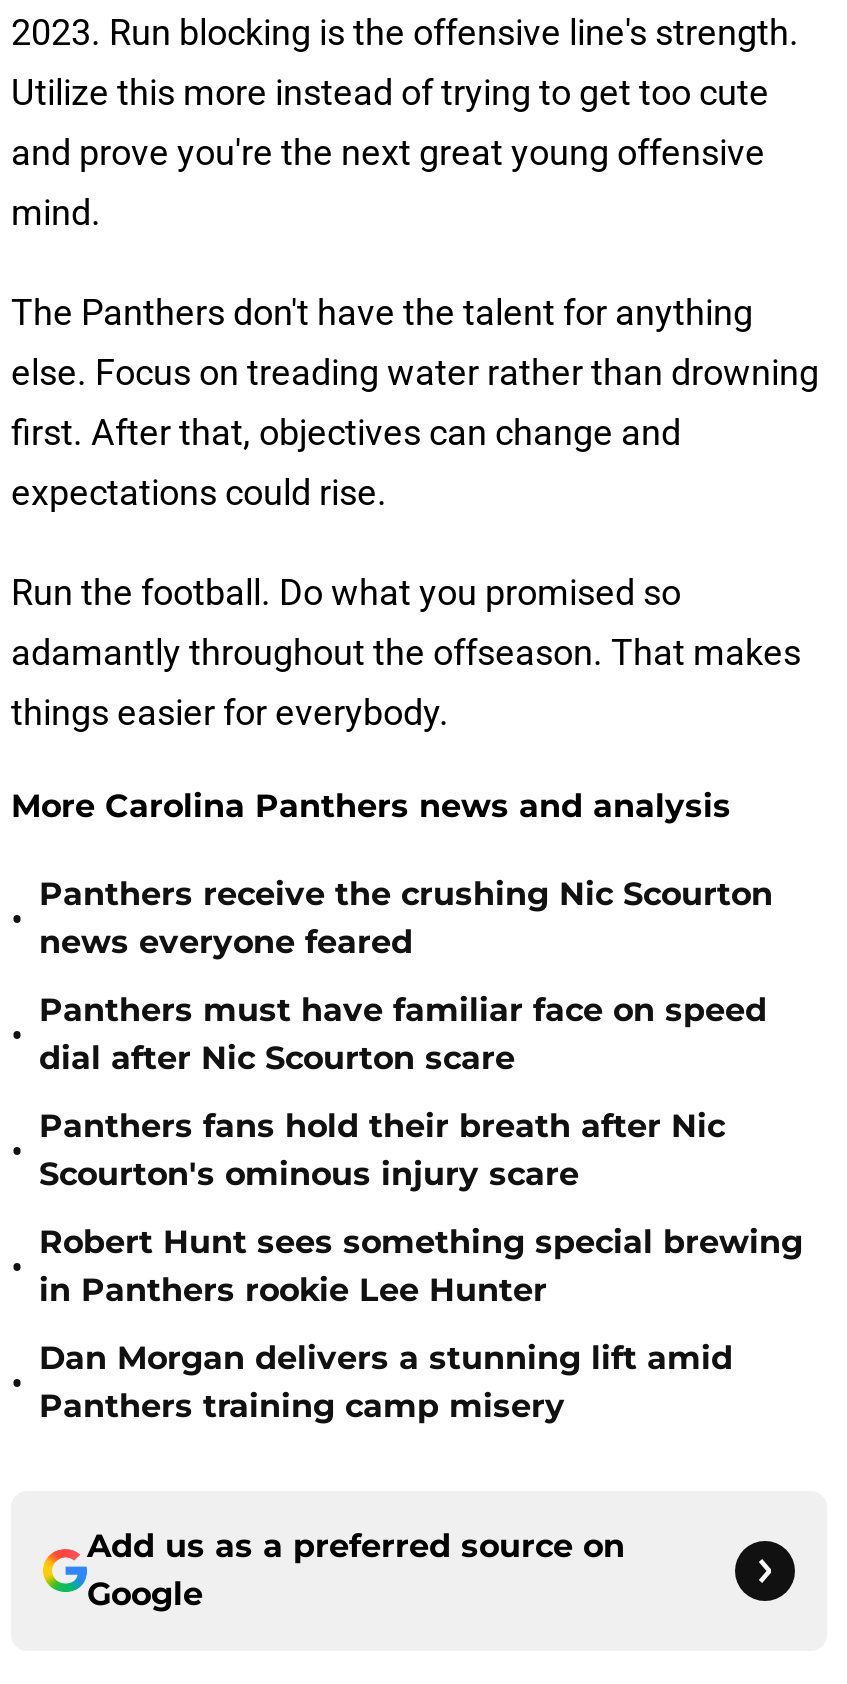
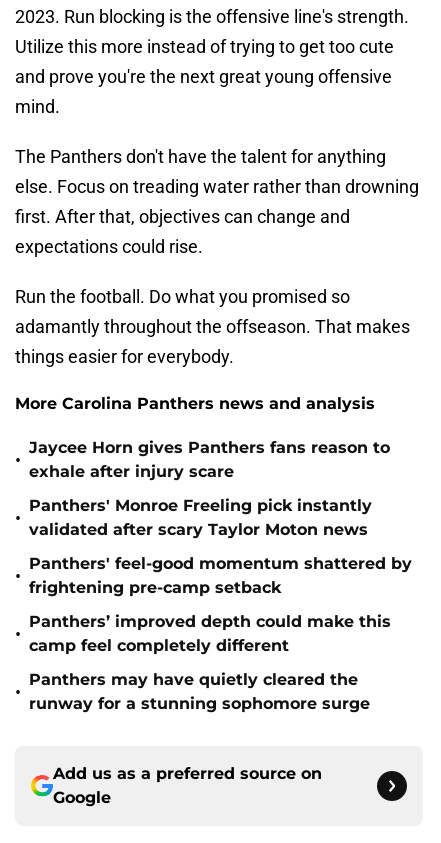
- Panthers receive the crushing Nic Scourton
- news everyone feared
+ Jaycee Horn gives Panthers fans reason to
+ exhale after injury scare

- Panthers must have familiar face on speed
- dial after Nic Scourton scare
+ Panthers' Monroe Freeling pick instantly
+ validated after scary Taylor Moton news

- Panthers fans hold their breath after Nic
- Scourton's ominous injury scare
+ Panthers' feel-good momentum shattered by
+ frightening pre-camp setback

- Robert Hunt sees something special brewing
- in Panthers rookie Lee Hunter
+ Panthers’ improved depth could make this
+ camp feel completely different

- Dan Morgan delivers a stunning lift amid
- Panthers training camp misery
+ Panthers may have quietly cleared the
+ runway for a stunning sophomore surge
